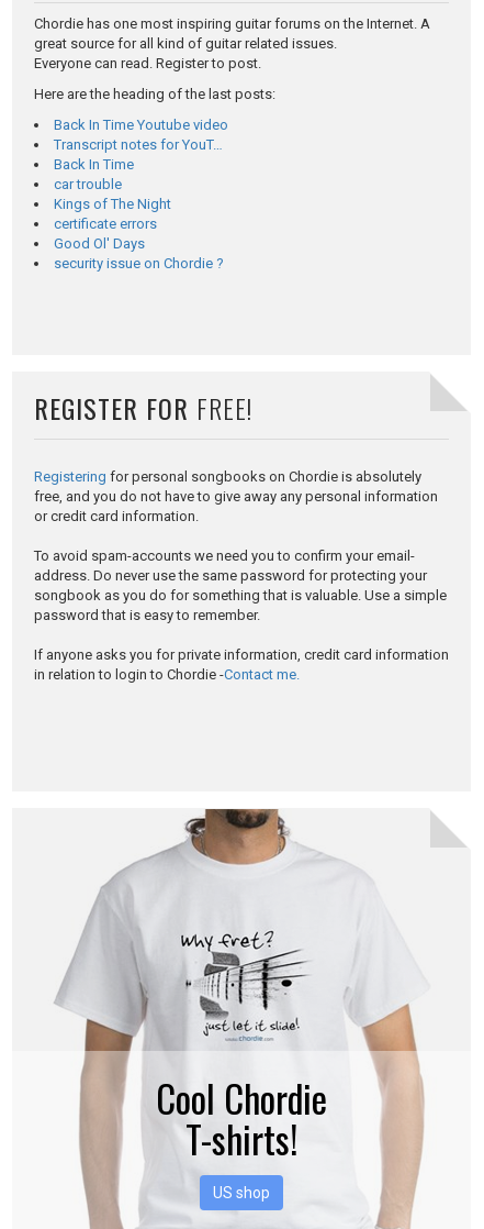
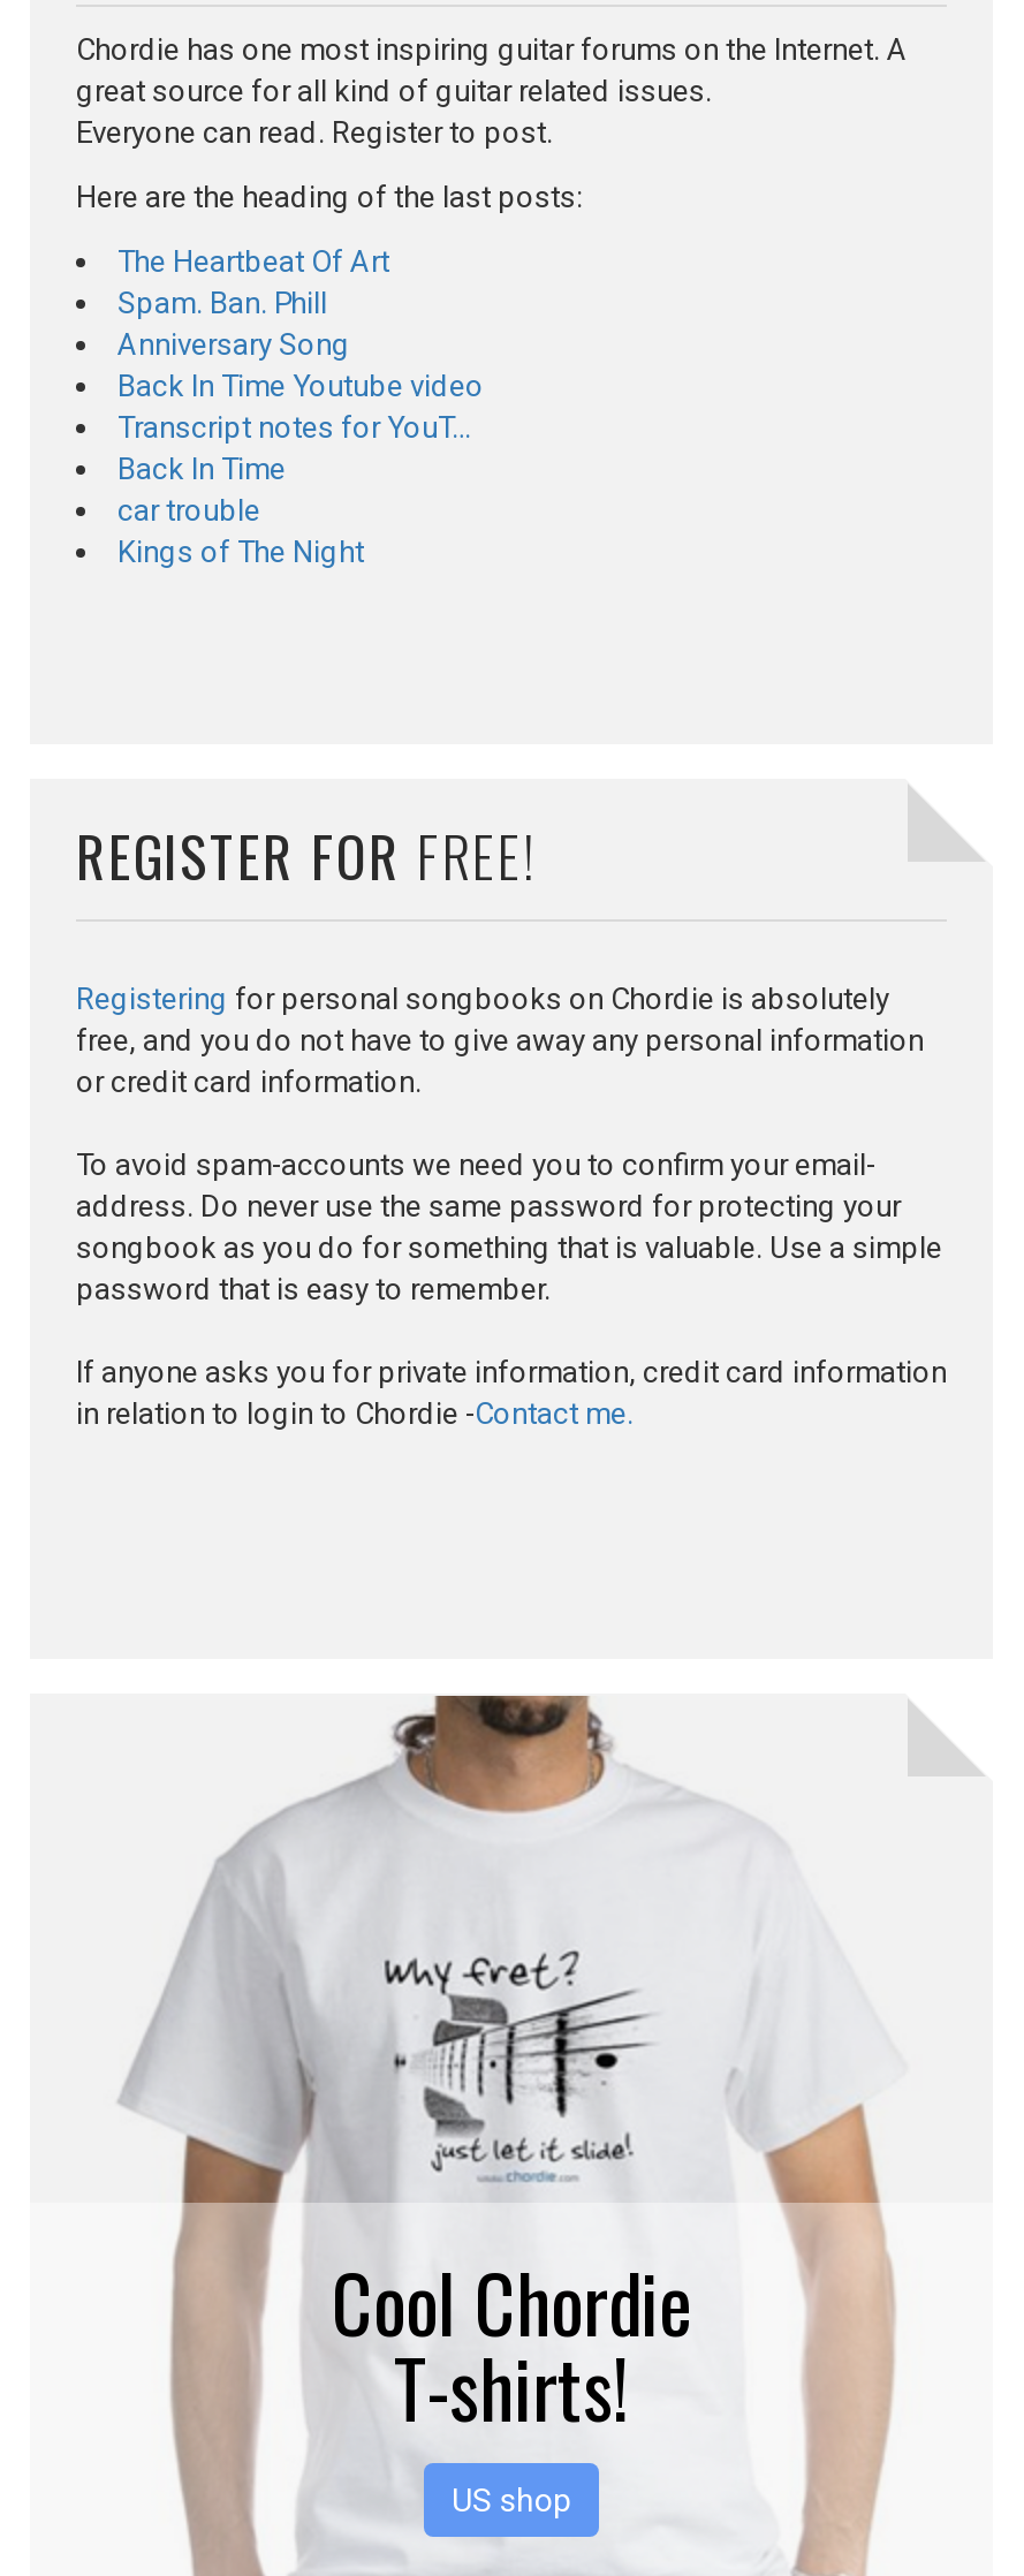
+ The Heartbeat Of Art
+ Spam. Ban. Phill
+ Anniversary Song

moved down: Back In Time Youtube video | Transcript notes for YouT… | Back In Time | car trouble | Kings of The Night

- certificate errors
- Good Ol' Days
- security issue on Chordie ?
